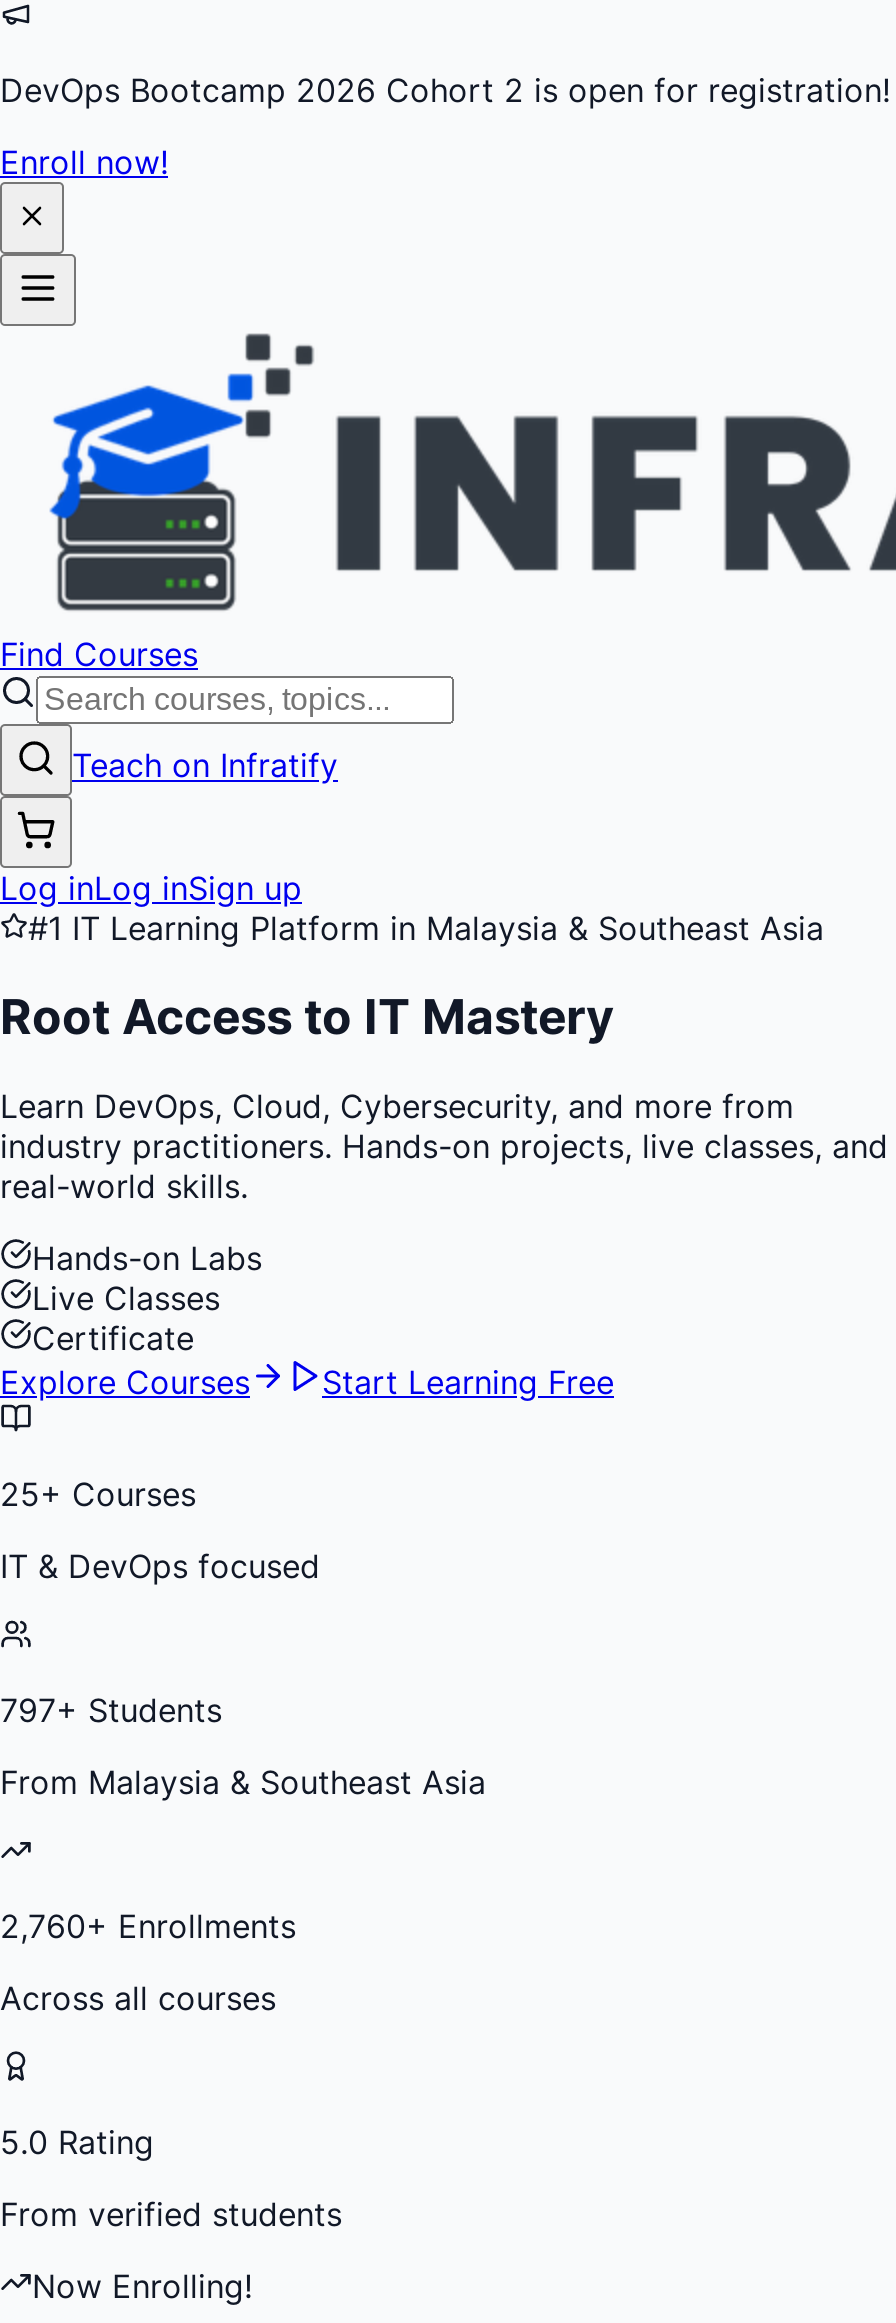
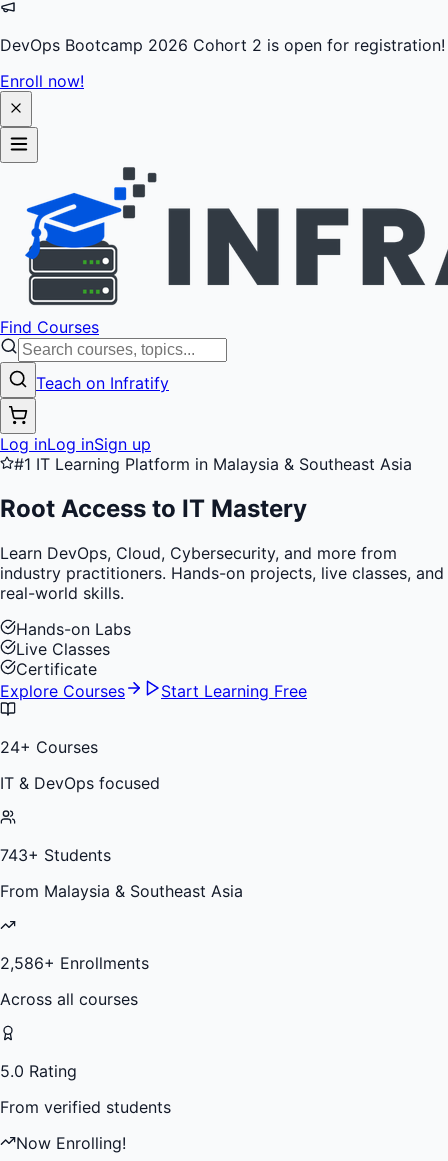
- 25+ Courses
+ 24+ Courses

- 797+ Students
+ 743+ Students

- 2,760+ Enrollments
+ 2,586+ Enrollments
